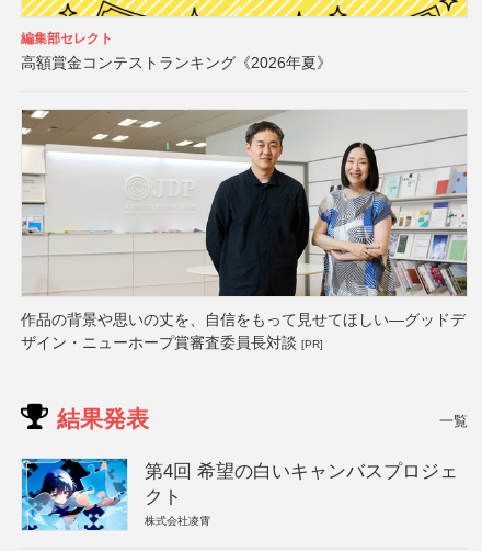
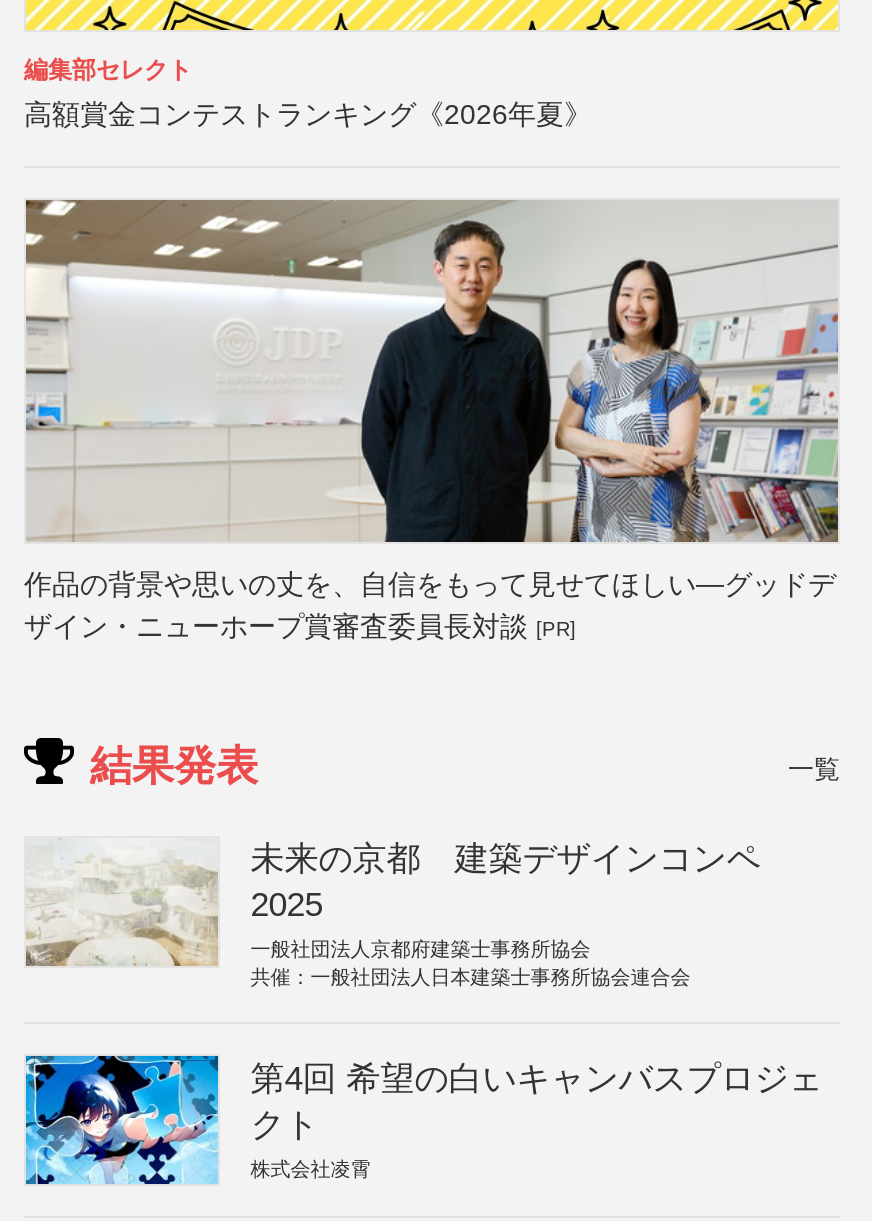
+ [image]
+ 未来の京都 建築デザインコンペ
+ 2025
+ 一般社団法人京都府建築士事務所協会
+ 共催：一般社団法人日本建築士事務所協会連合会
